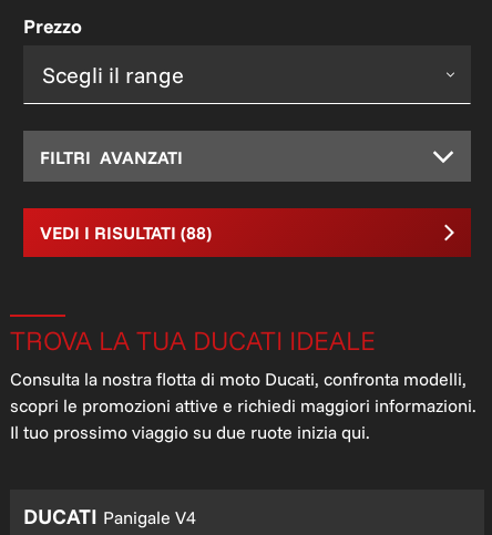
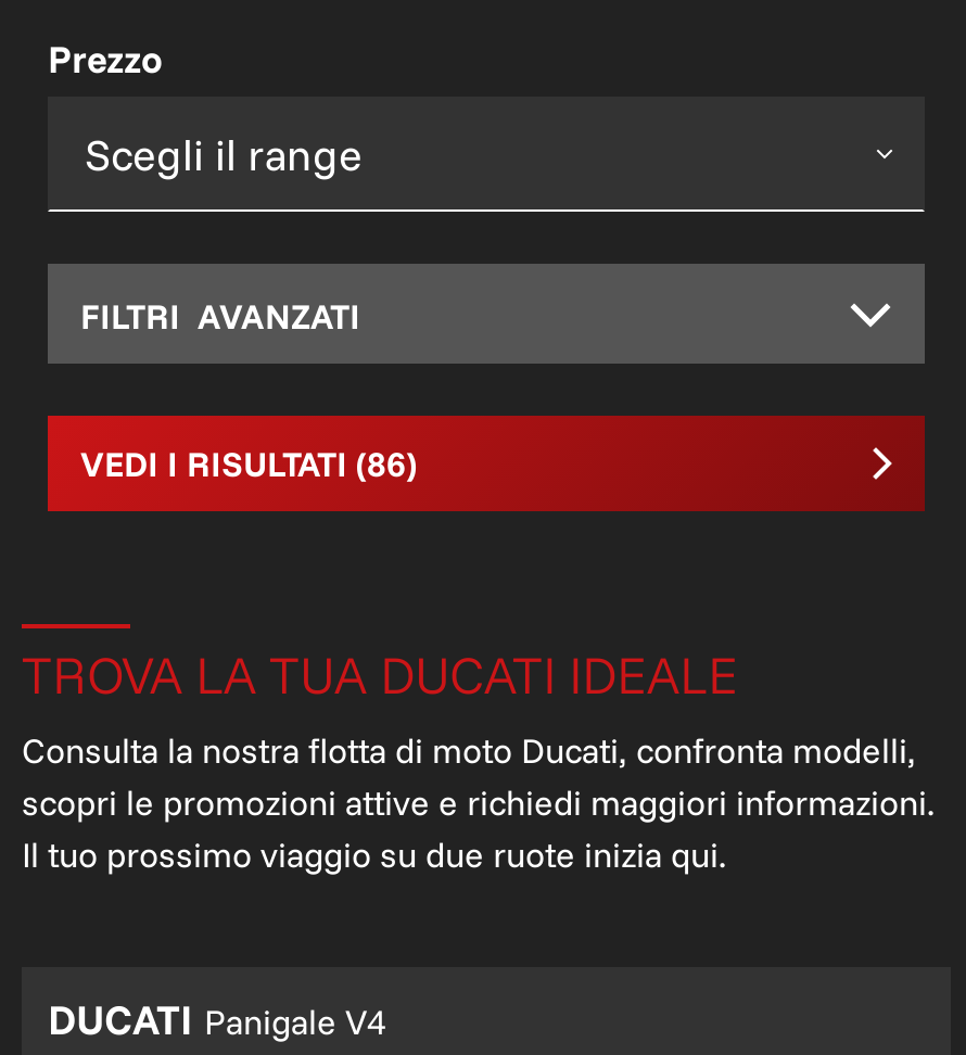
- VEDI I RISULTATI (88)
+ VEDI I RISULTATI (86)
